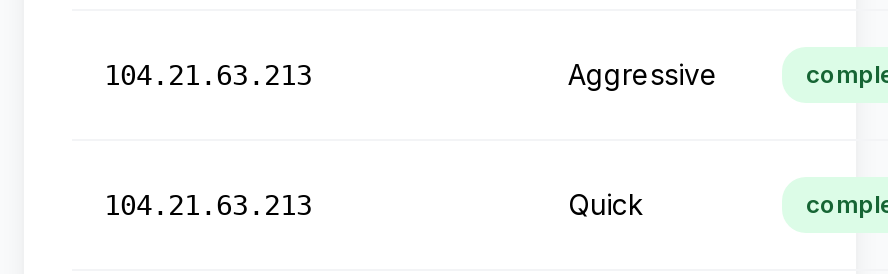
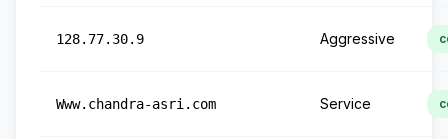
- 104.21.63.213
+ 128.77.30.9

- 104.21.63.213
- Quick
+ Www.chandra-asri.com
+ Service
